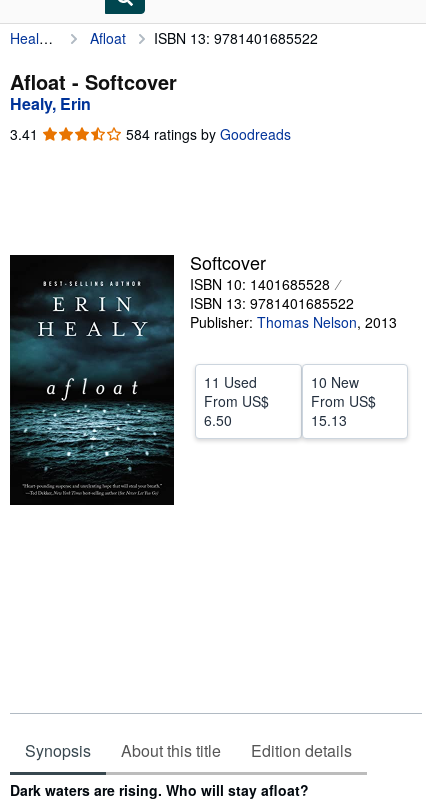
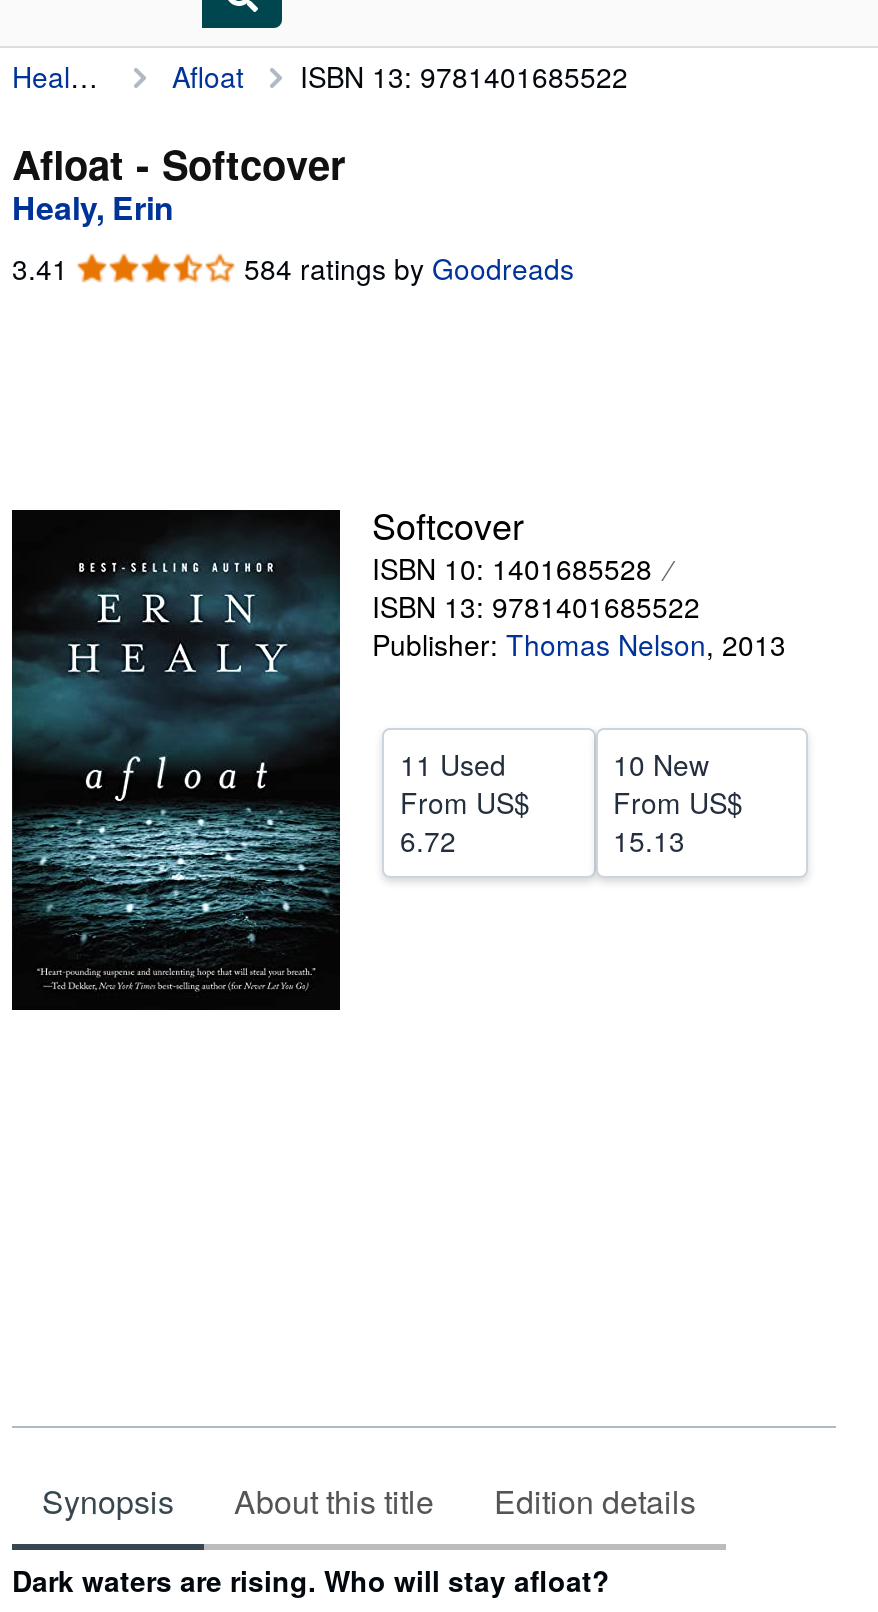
- 6.50
+ 6.72
